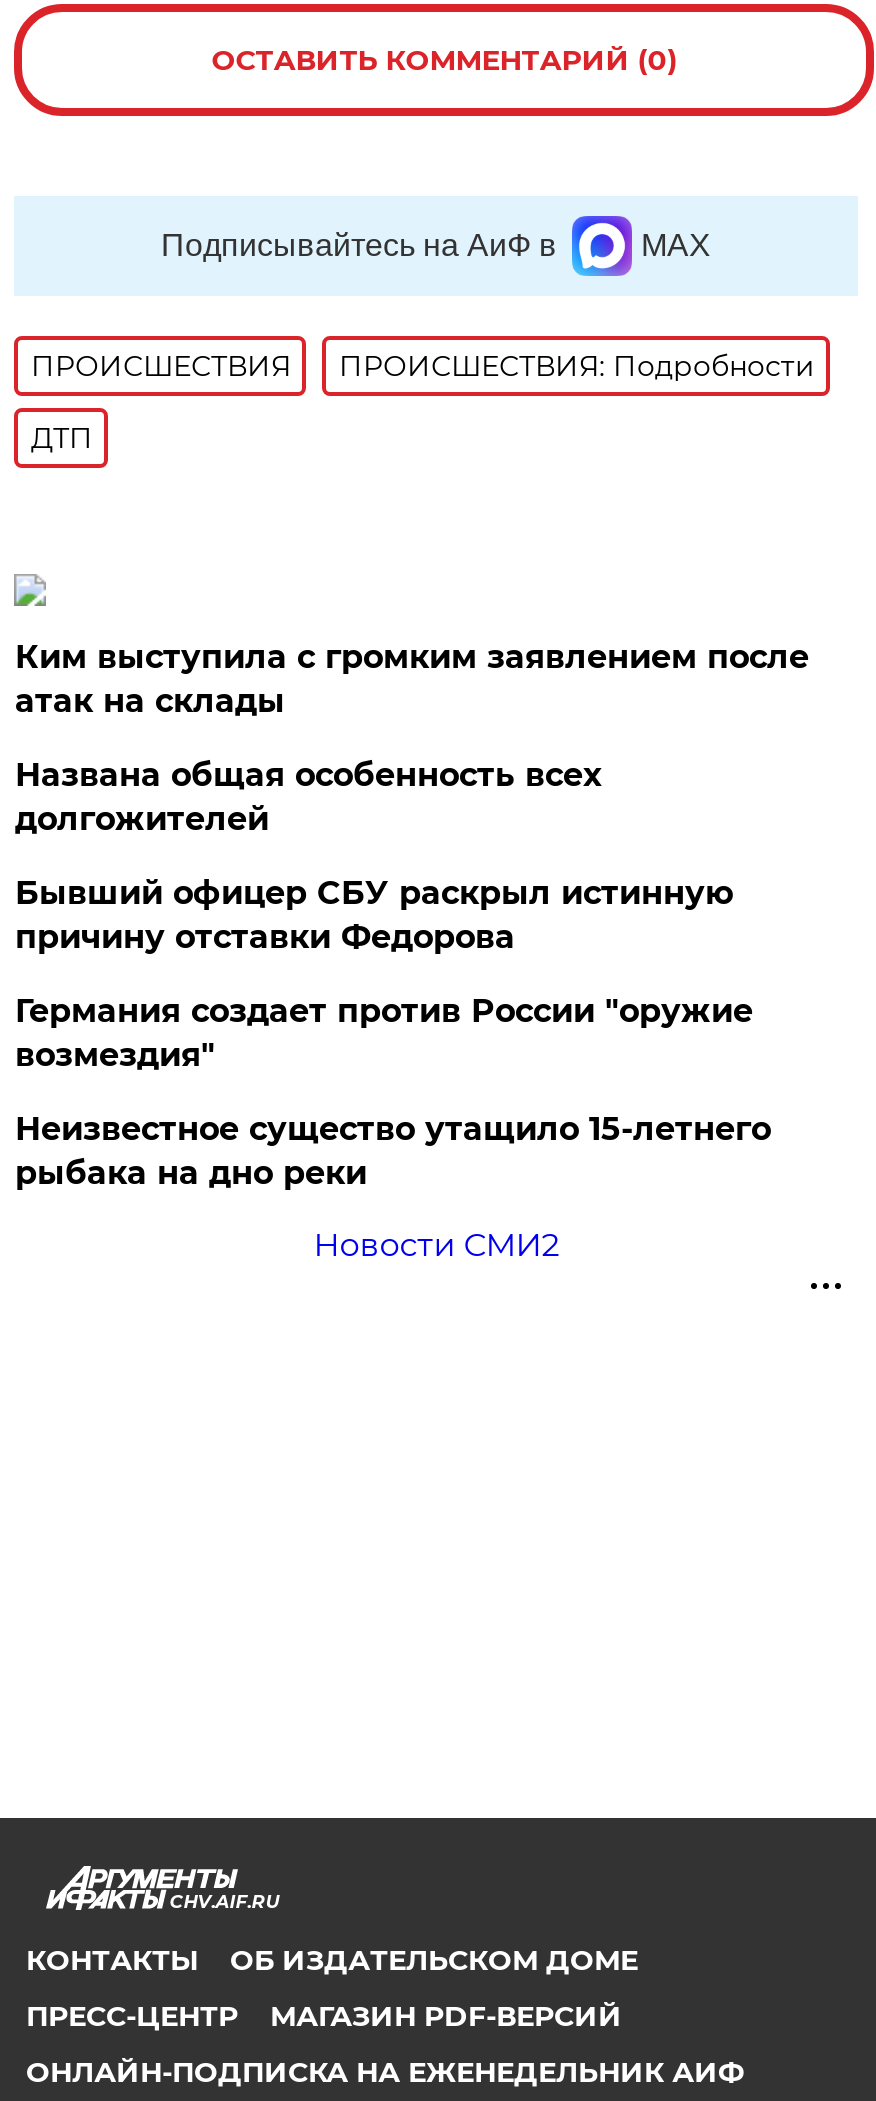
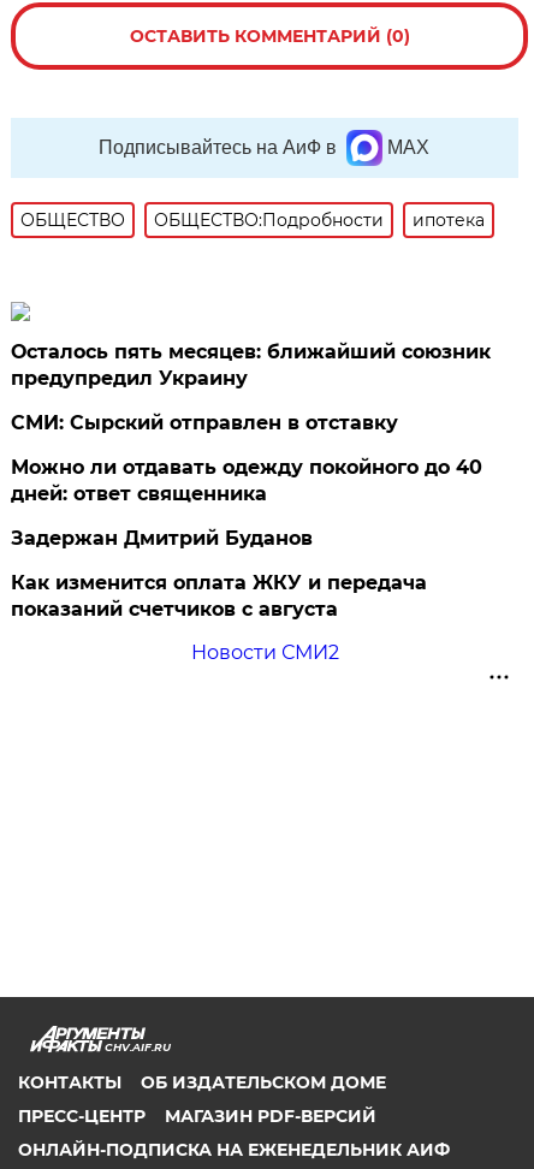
- ПРОИСШЕСТВИЯ
- ПРОИСШЕСТВИЯ: Подробности
- ДТП
+ ОБЩЕСТВО
+ ОБЩЕСТВО:Подробности
+ ипотека

- Ким выступила с громким заявлением после
- атак на склады
- Названа общая особенность всех
- долгожителей
- Бывший офицер СБУ раскрыл истинную
- причину отставки Федорова
- Германия создает против России "оружие
- возмездия"
- Неизвестное существо утащило 15-летнего
- рыбака на дно реки
+ Осталось пять месяцев: ближайший союзник
+ предупредил Украину
+ СМИ: Сырский отправлен в отставку
+ Можно ли отдавать одежду покойного до 40
+ дней: ответ священника
+ Задержан Дмитрий Буданов
+ Как изменится оплата ЖКУ и передача
+ показаний счетчиков с августа
